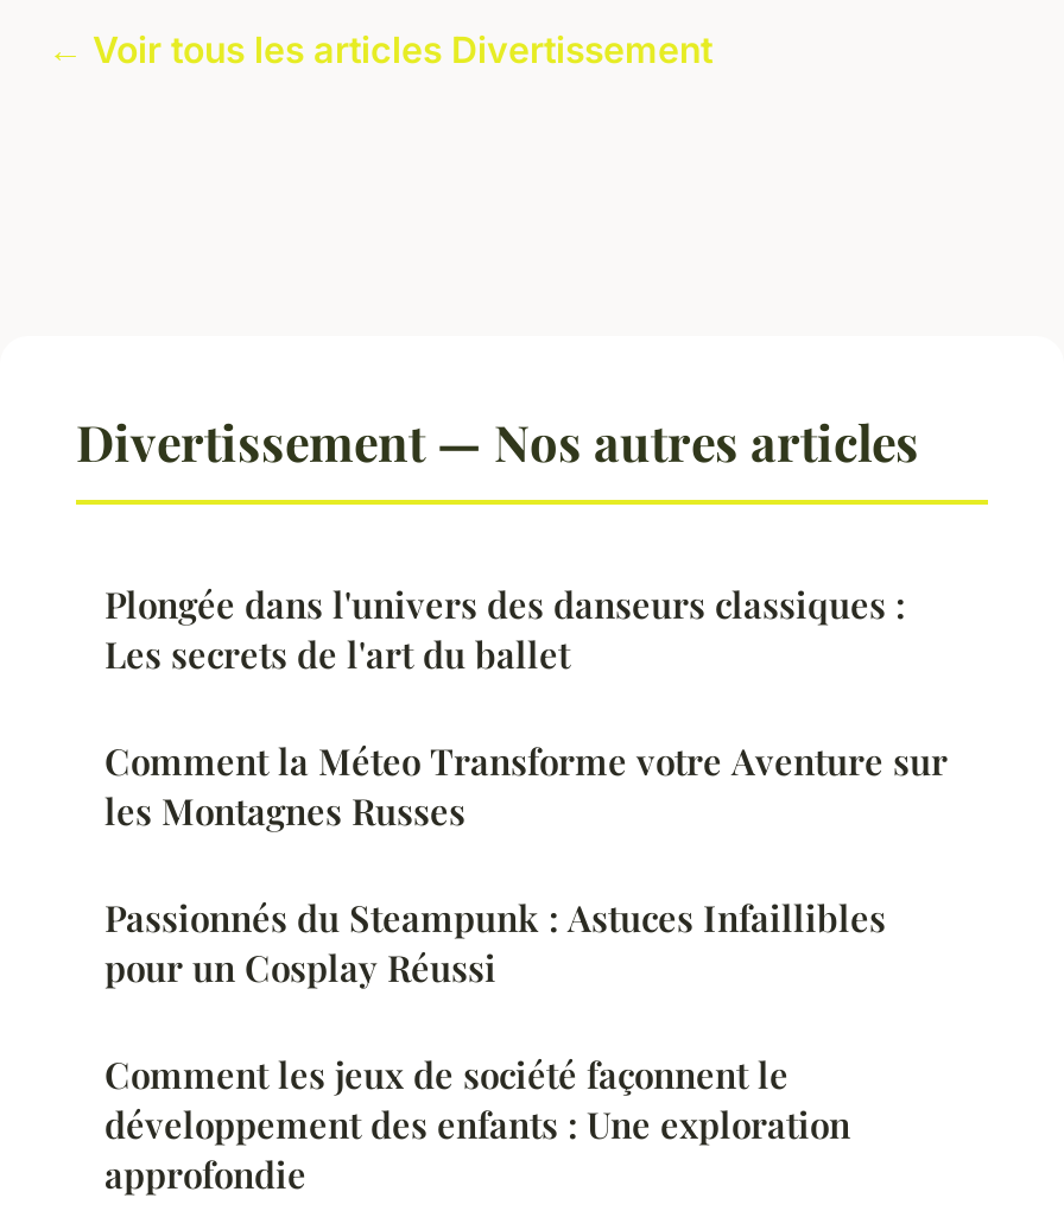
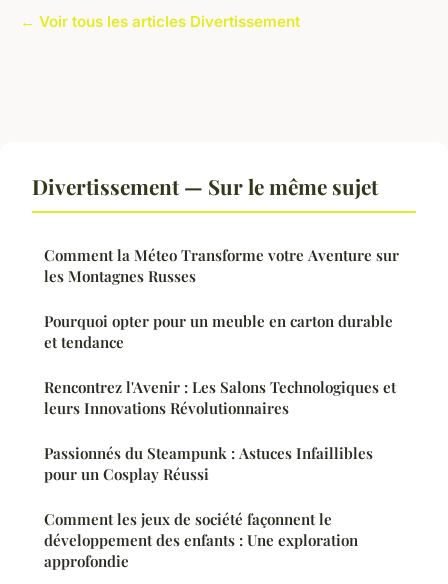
- Divertissement — Nos autres articles
- Plongée dans l'univers des danseurs classiques :
- Les secrets de l'art du ballet
+ Divertissement — Sur le même sujet

moved up: Comment la Méteo Transforme votre Aventure sur | les Montagnes Russes

+ Pourquoi opter pour un meuble en carton durable
+ et tendance
+ Rencontrez l'Avenir : Les Salons Technologiques et
+ leurs Innovations Révolutionnaires
